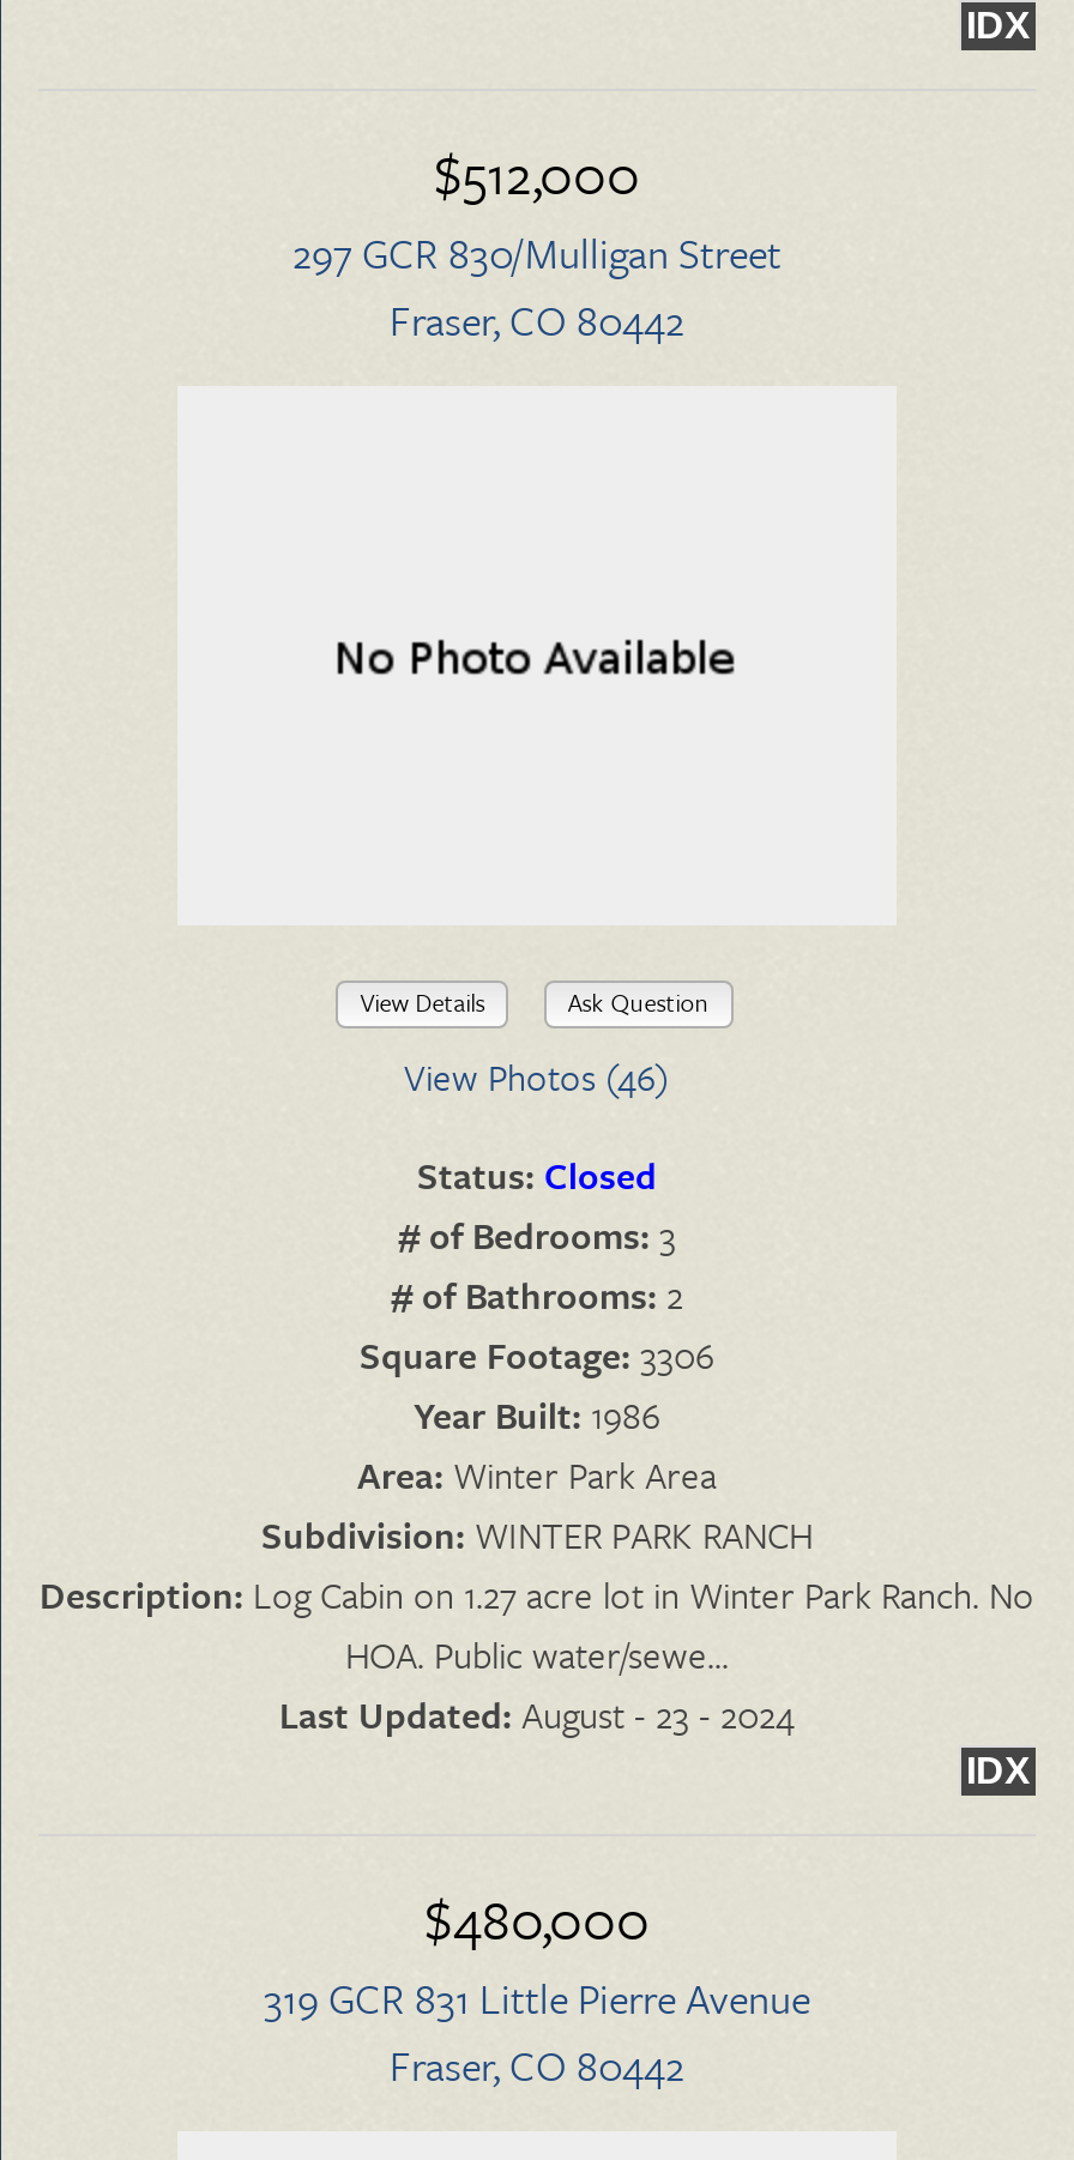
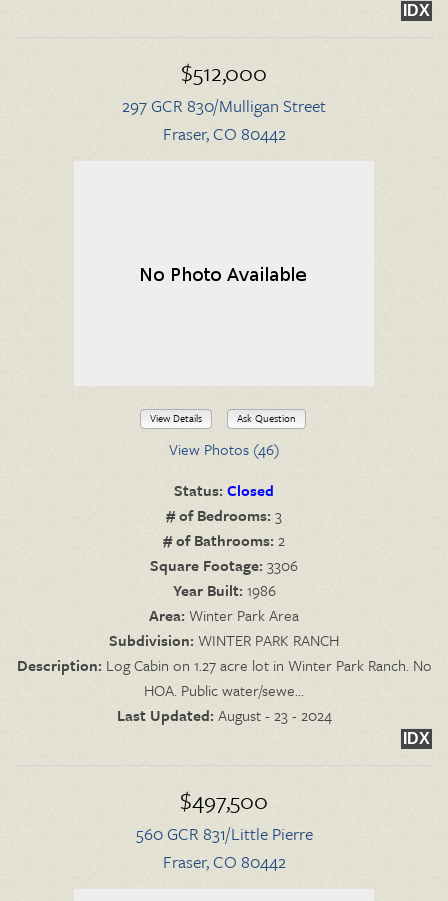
- $480,000
- 319 GCR 831 Little Pierre Avenue
+ $497,500
+ 560 GCR 831/Little Pierre
